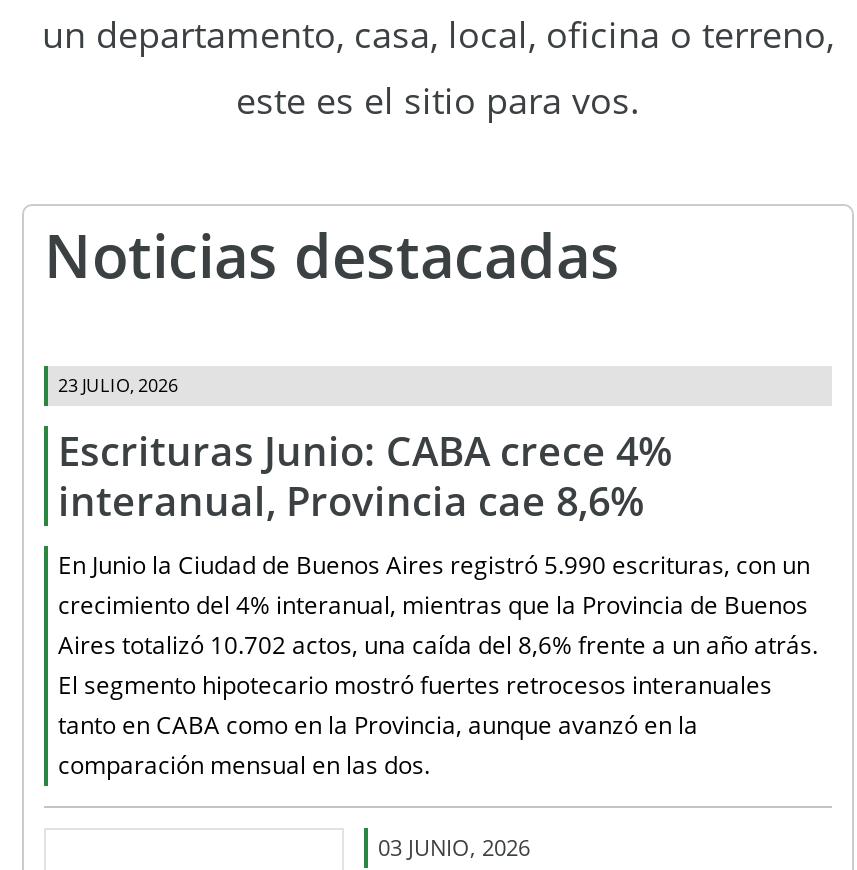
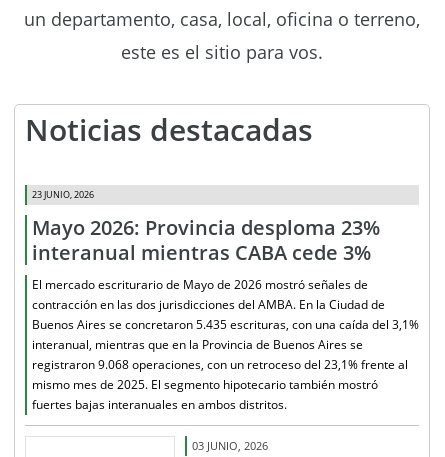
- 23 JULIO, 2026
+ 23 JUNIO, 2026

- Escrituras Junio: CABA crece 4%
- interanual, Provincia cae 8,6%
- En Junio la Ciudad de Buenos Aires registró 5.990 escrituras, con un
- crecimiento del 4% interanual, mientras que la Provincia de Buenos
- Aires totalizó 10.702 actos, una caída del 8,6% frente a un año atrás.
- El segmento hipotecario mostró fuertes retrocesos interanuales
- tanto en CABA como en la Provincia, aunque avanzó en la
- comparación mensual en las dos.
+ Mayo 2026: Provincia desploma 23%
+ interanual mientras CABA cede 3%
+ El mercado escriturario de Mayo de 2026 mostró señales de
+ contracción en las dos jurisdicciones del AMBA. En la Ciudad de
+ Buenos Aires se concretaron 5.435 escrituras, con una caída del 3,1%
+ interanual, mientras que en la Provincia de Buenos Aires se
+ registraron 9.068 operaciones, con un retroceso del 23,1% frente al
+ mismo mes de 2025. El segmento hipotecario también mostró
+ fuertes bajas interanuales en ambos distritos.
